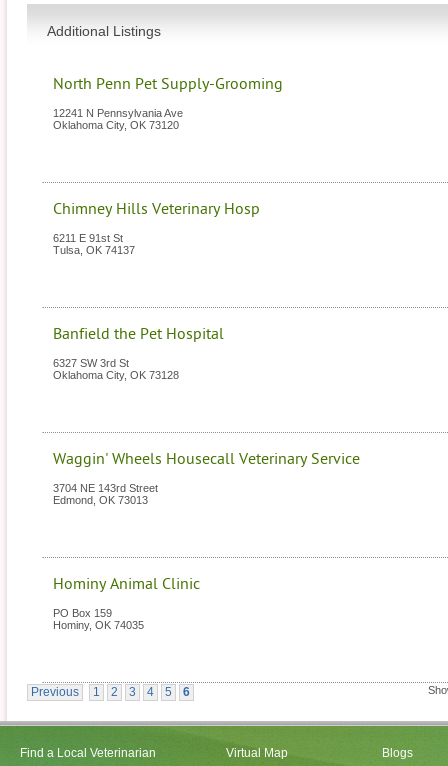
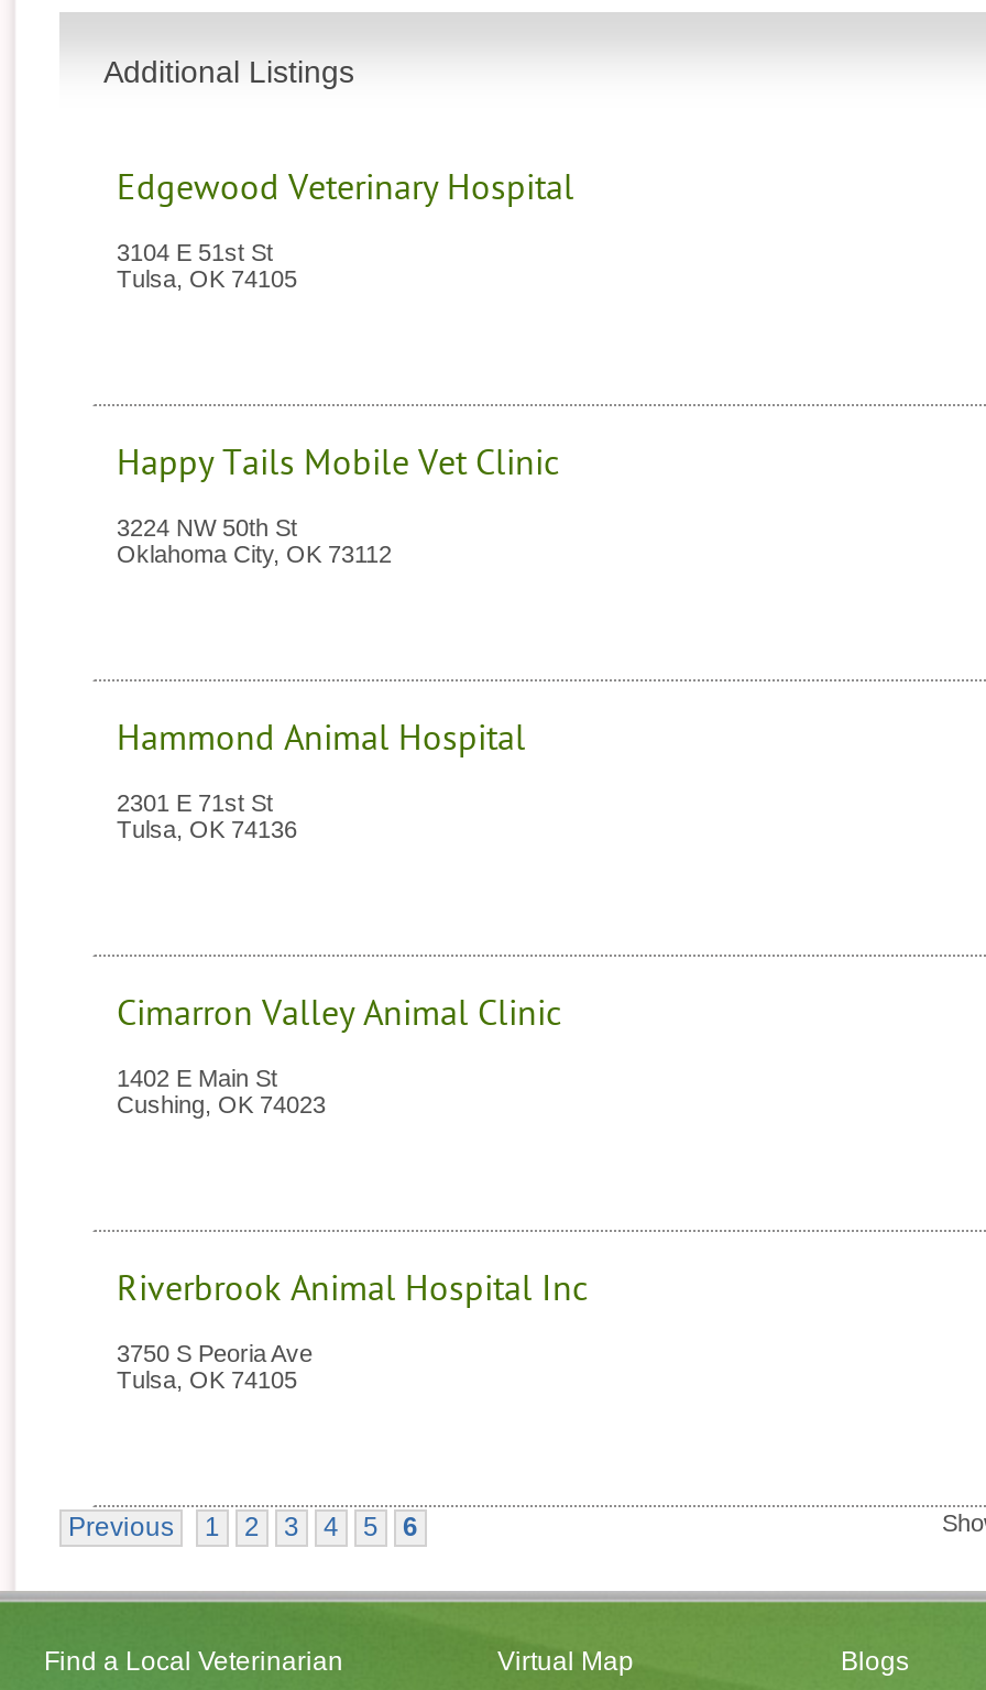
- North Penn Pet Supply-Grooming
+ Edgewood Veterinary Hospital

- 12241 N Pennsylvania Ave
- Oklahoma City, OK 73120
+ 3104 E 51st St
+ Tulsa, OK 74105

- Chimney Hills Veterinary Hosp
+ Happy Tails Mobile Vet Clinic

- 6211 E 91st St
- Tulsa, OK 74137
+ 3224 NW 50th St
+ Oklahoma City, OK 73112

- Banfield the Pet Hospital
+ Hammond Animal Hospital

- 6327 SW 3rd St
- Oklahoma City, OK 73128
+ 2301 E 71st St
+ Tulsa, OK 74136

- Waggin' Wheels Housecall Veterinary Service
+ Cimarron Valley Animal Clinic

- 3704 NE 143rd Street
- Edmond, OK 73013
+ 1402 E Main St
+ Cushing, OK 74023

- Hominy Animal Clinic
+ Riverbrook Animal Hospital Inc

- PO Box 159
- Hominy, OK 74035
+ 3750 S Peoria Ave
+ Tulsa, OK 74105
